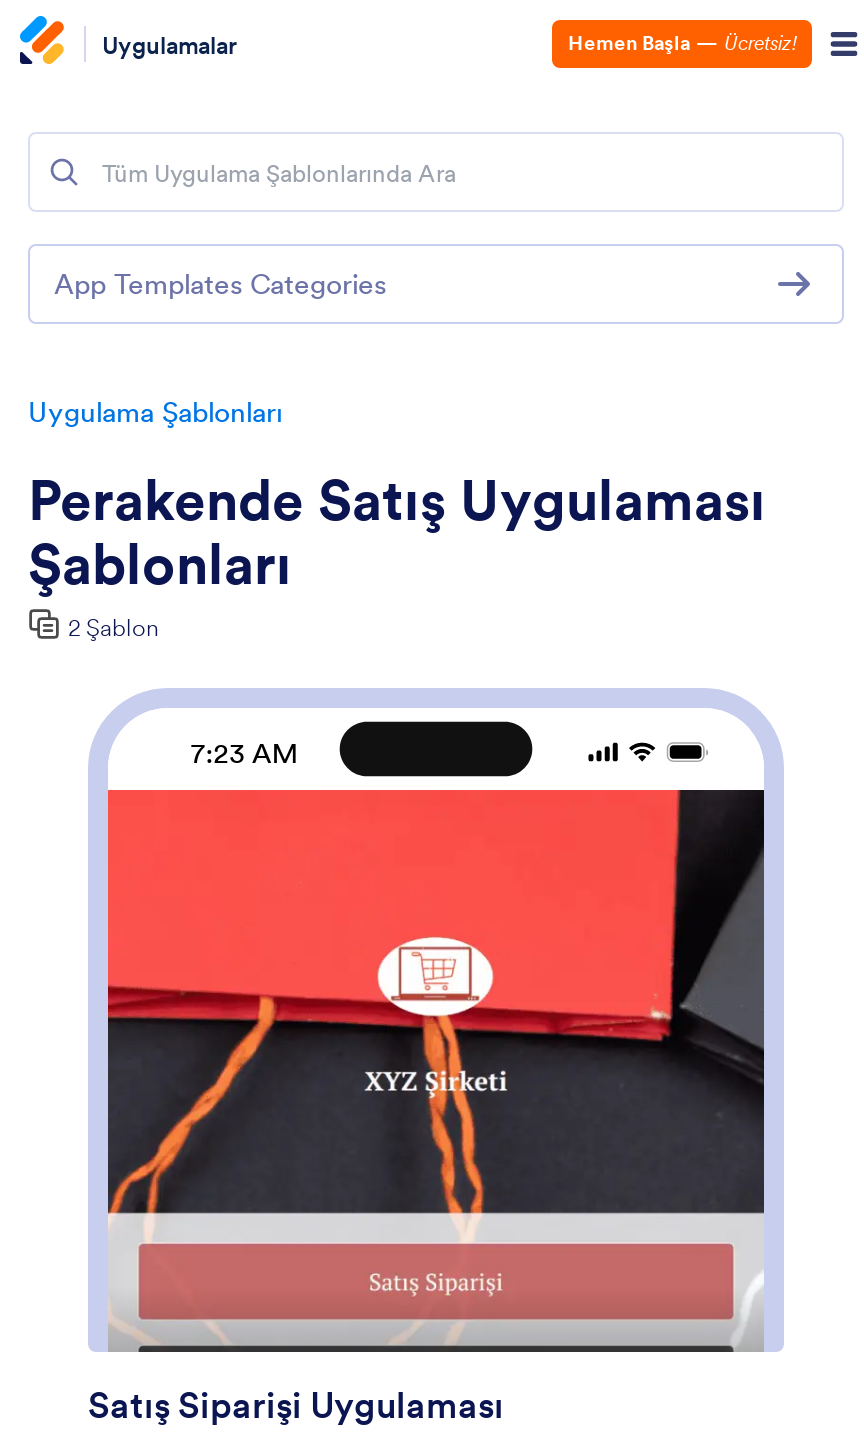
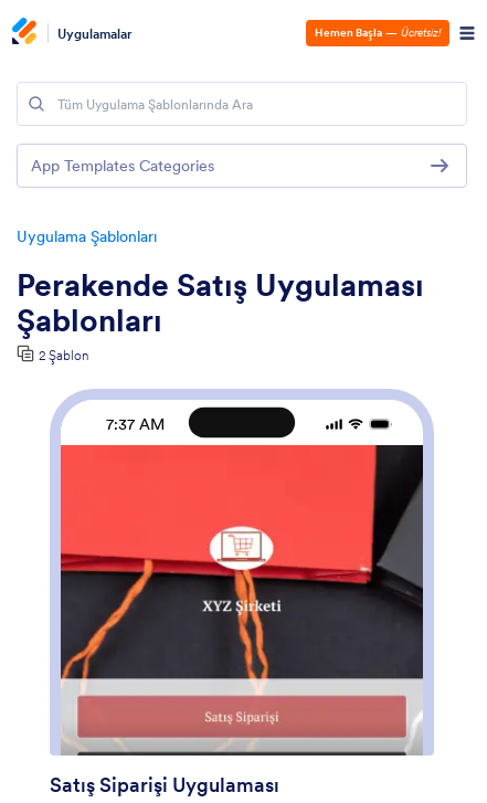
- 7:23 AM
+ 7:37 AM
